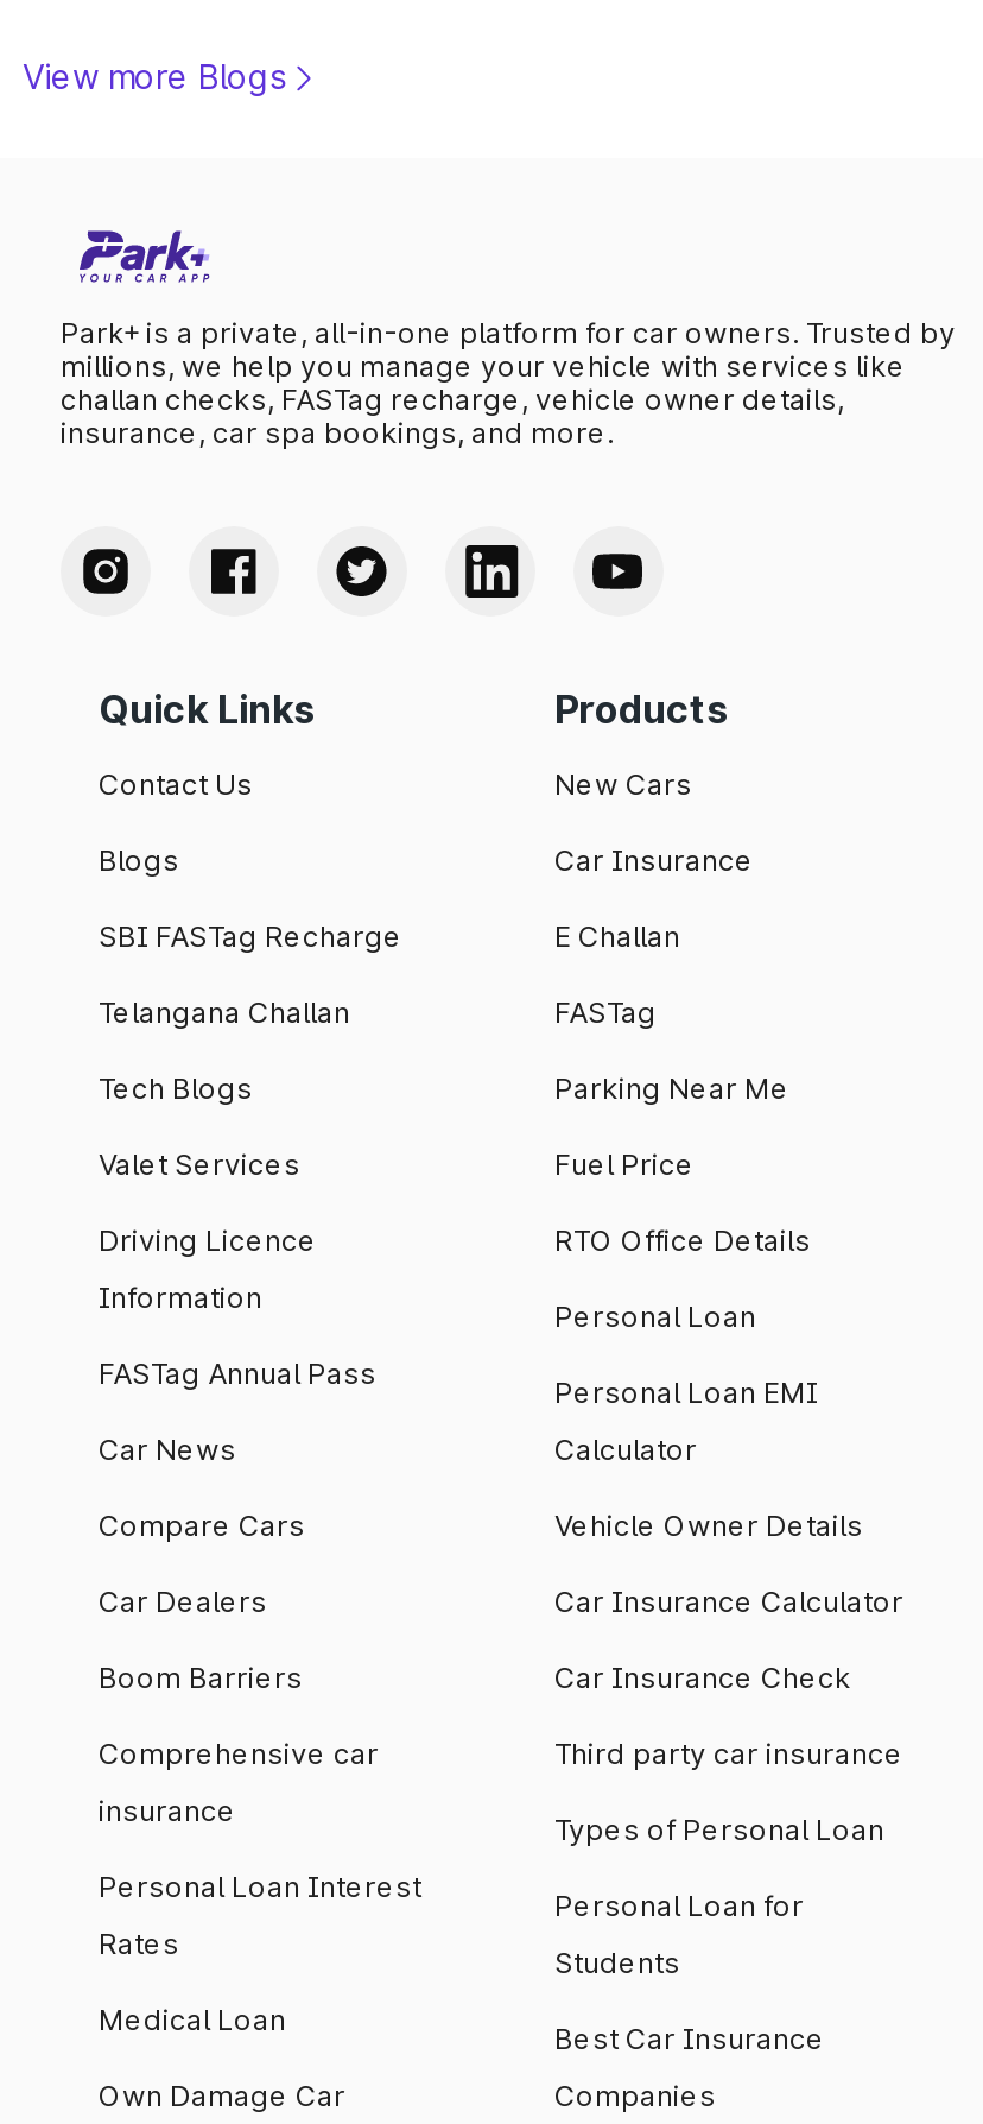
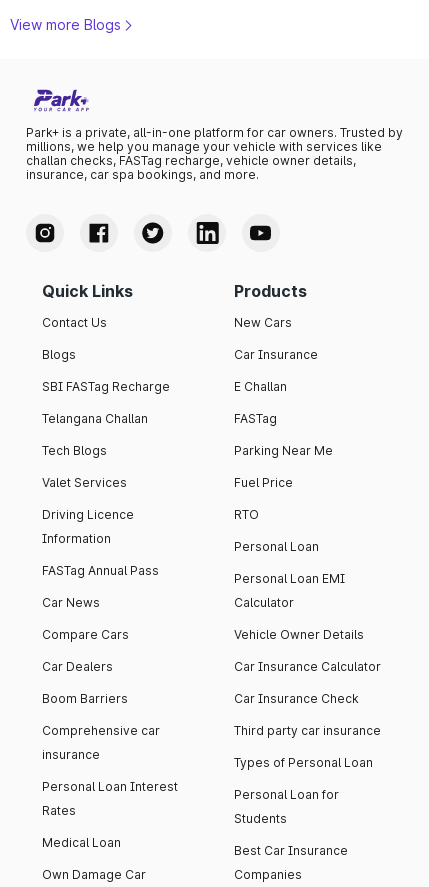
- RTO Office Details
+ RTO
